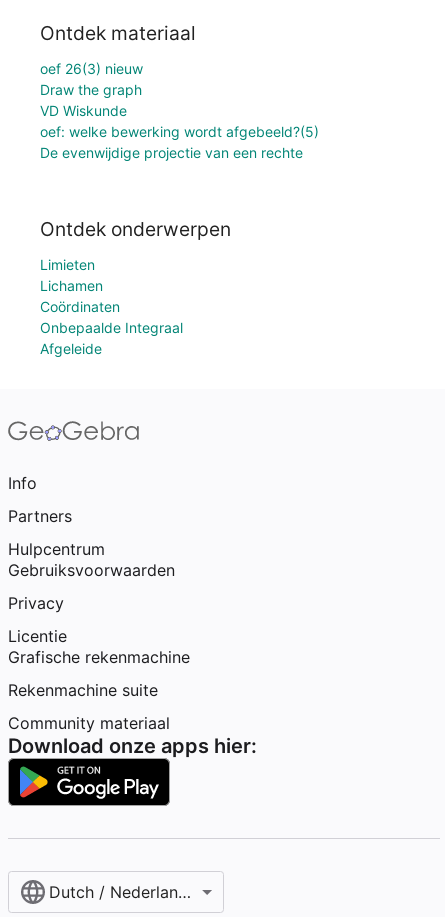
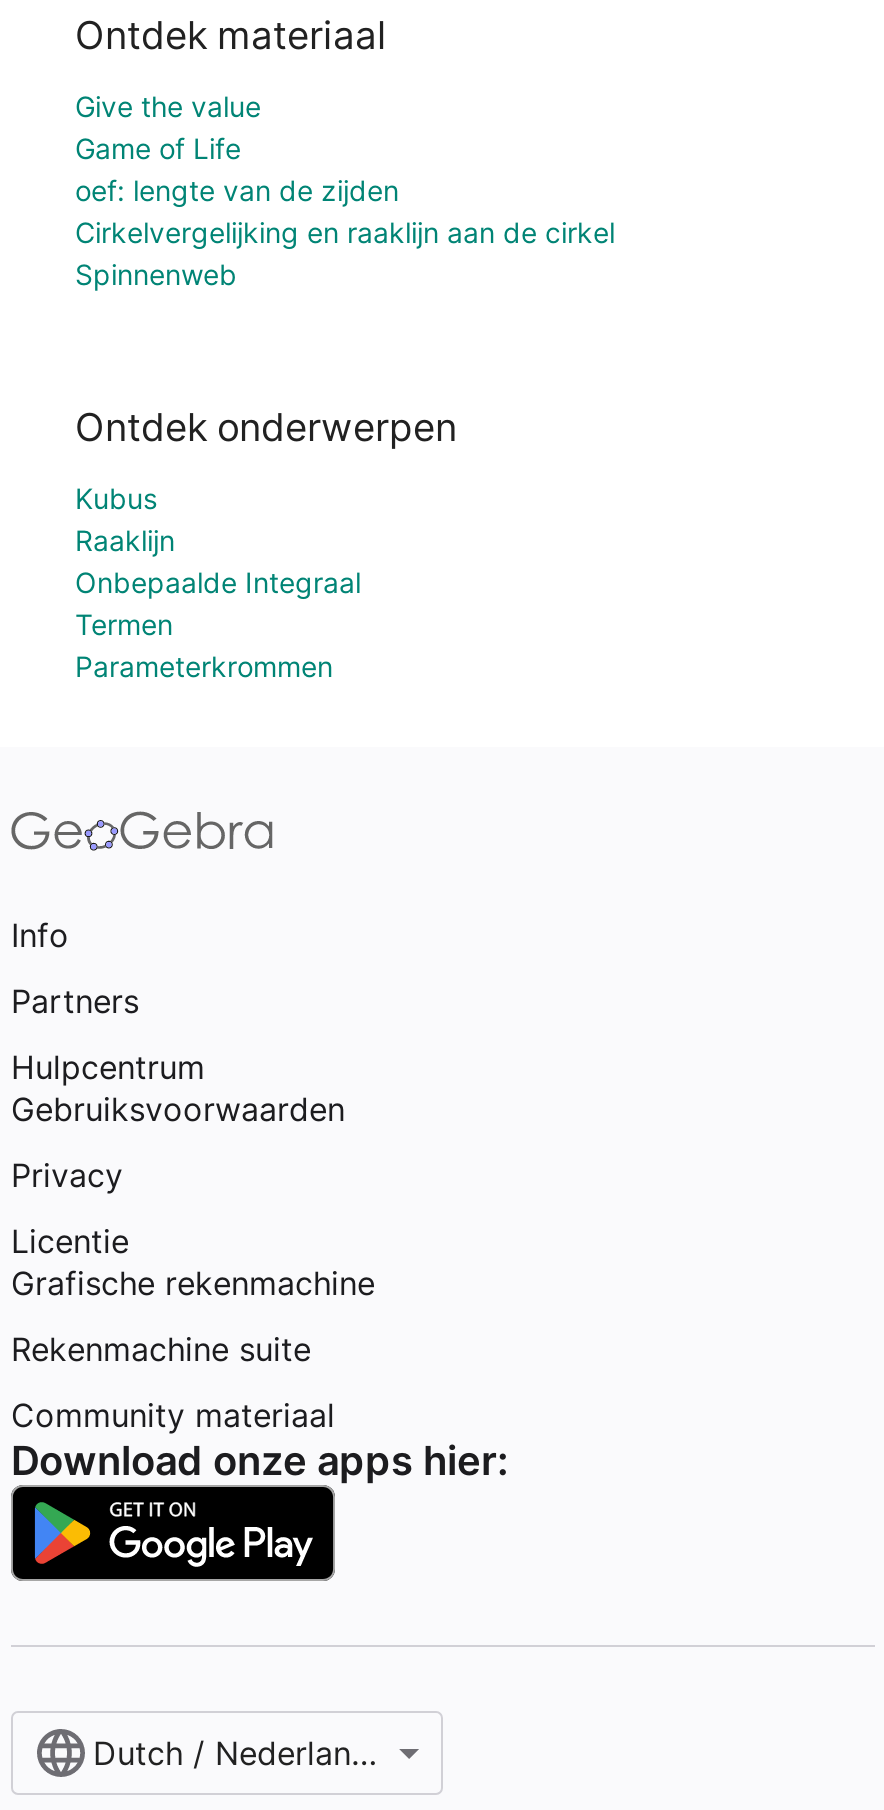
- oef 26(3) nieuw
- Draw the graph
- VD Wiskunde
- oef: welke bewerking wordt afgebeeld?(5)
- De evenwijdige projectie van een rechte
+ Give the value
+ Game of Life
+ oef: lengte van de zijden
+ Cirkelvergelijking en raaklijn aan de cirkel
+ Spinnenweb

- Limieten
- Lichamen
- Coördinaten
+ Kubus
+ Raaklijn

moved up: Onbepaalde Integraal

- Afgeleide
+ Termen
+ Parameterkrommen
